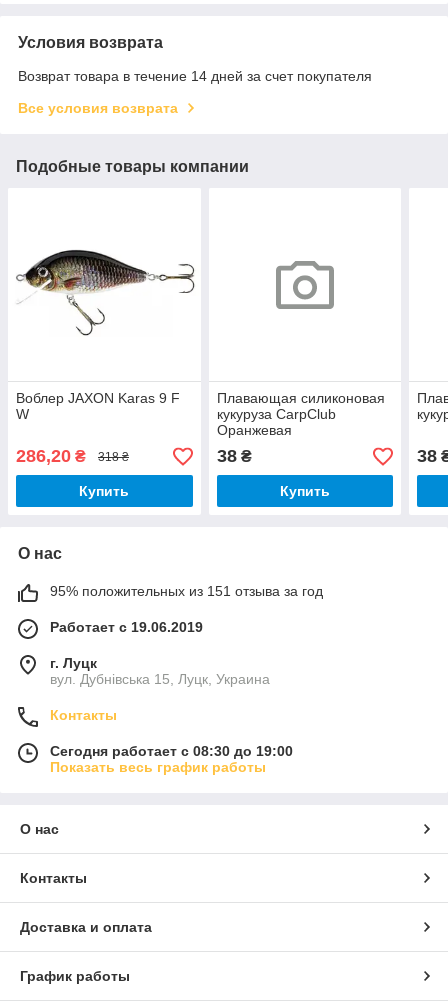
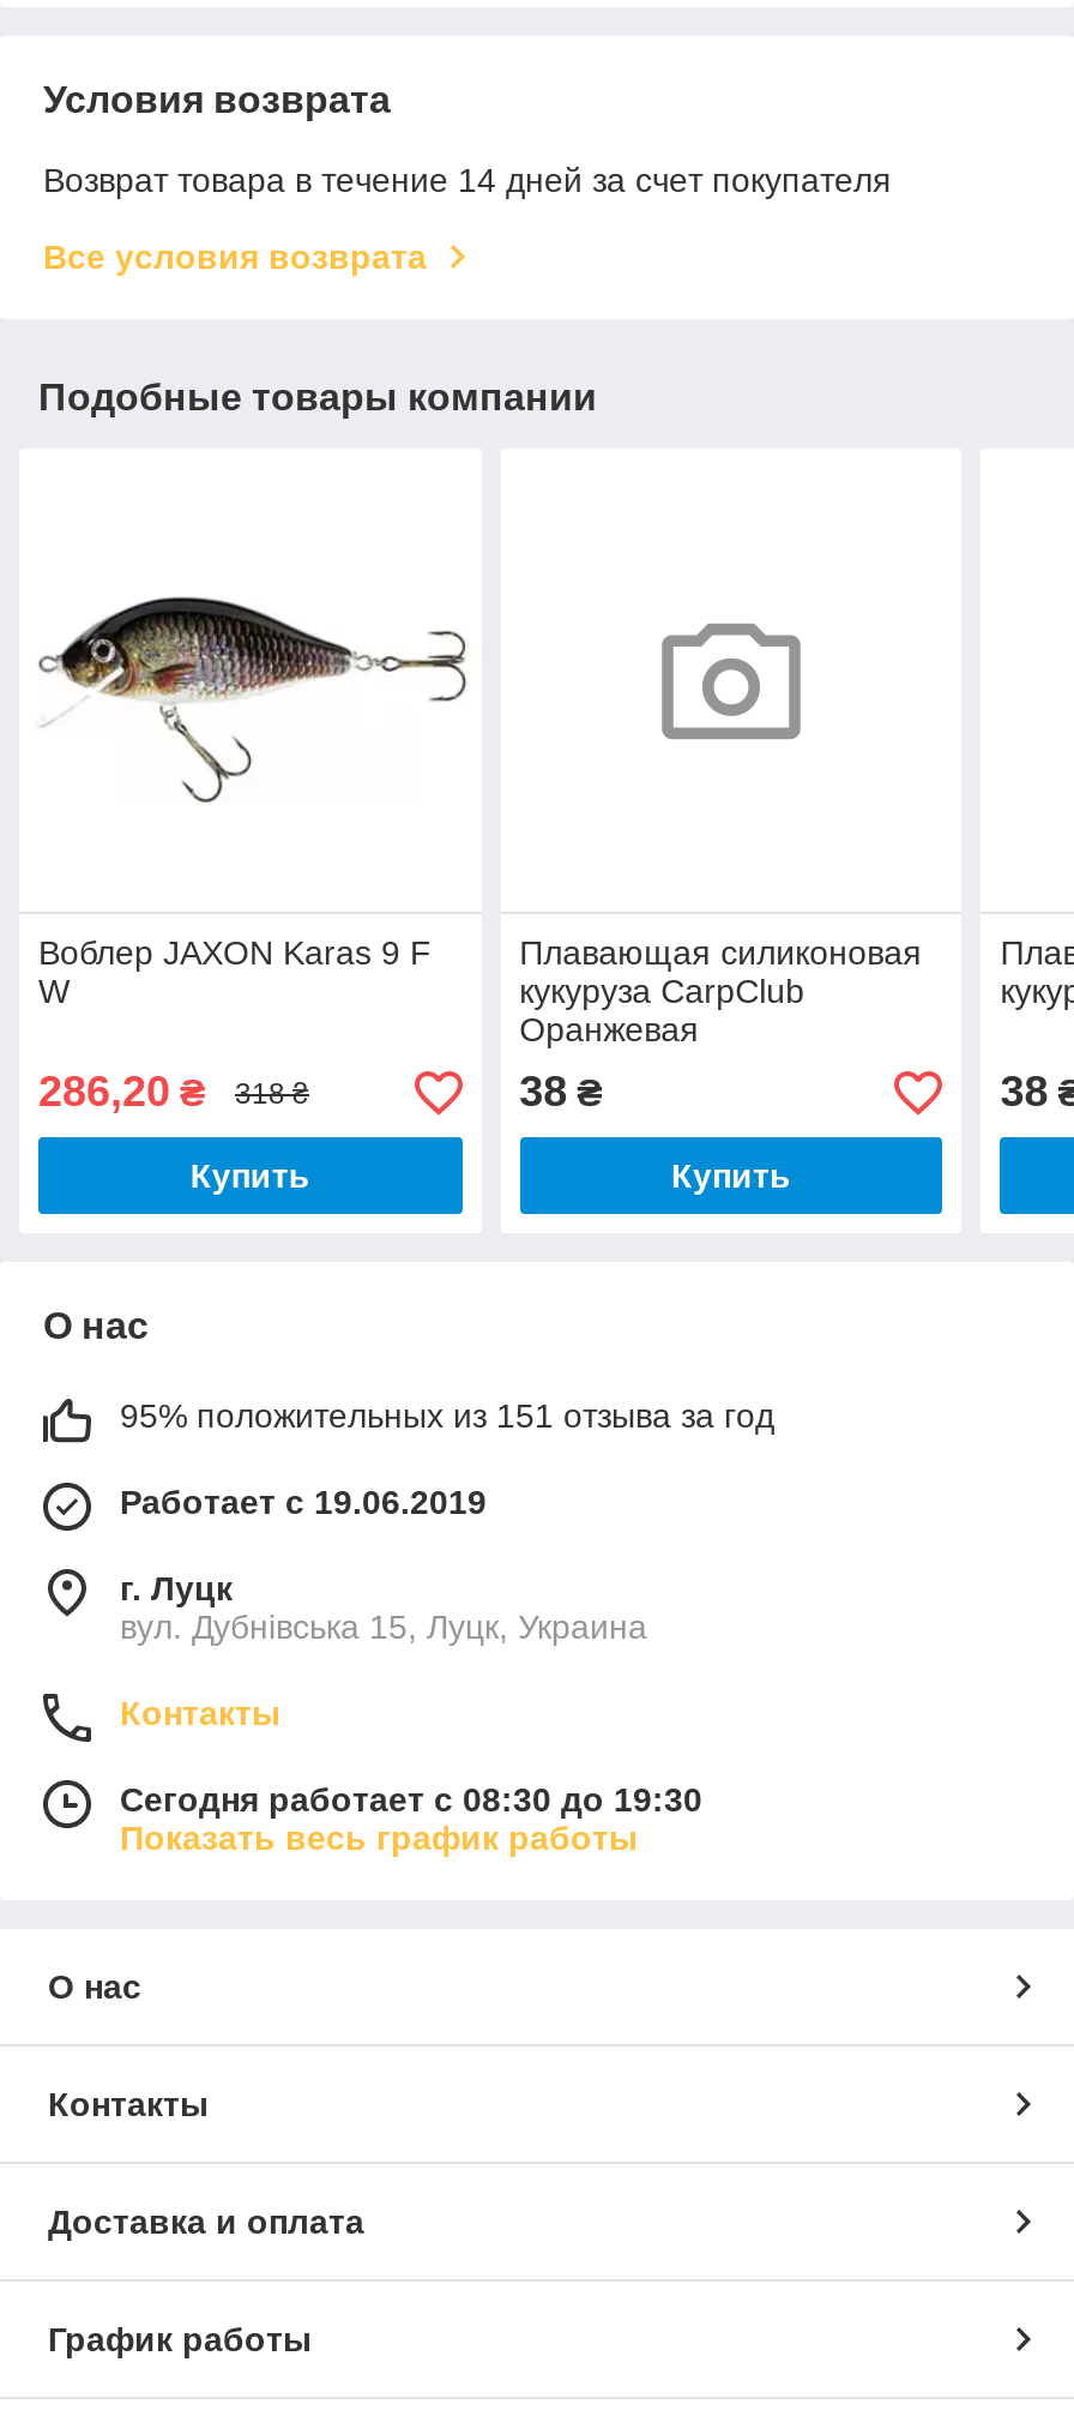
- Сегодня работает с 08:30 до 19:00
+ Сегодня работает с 08:30 до 19:30
